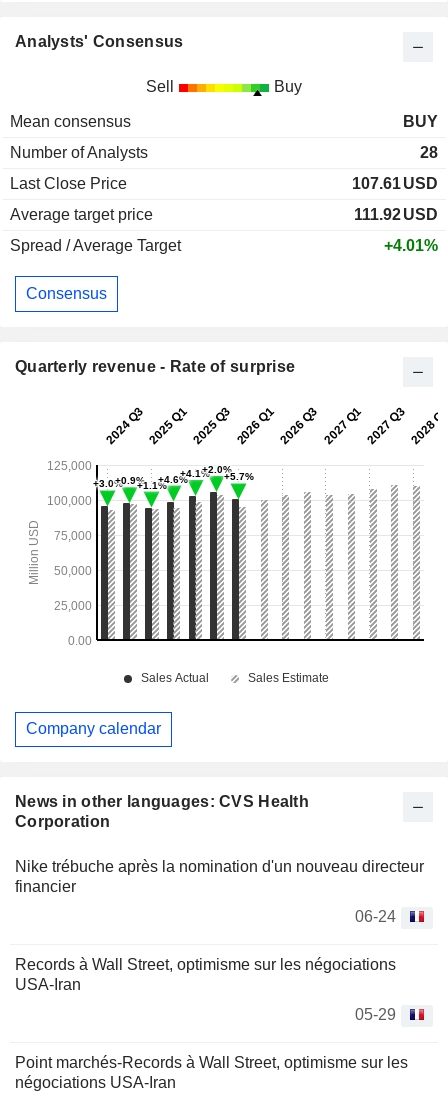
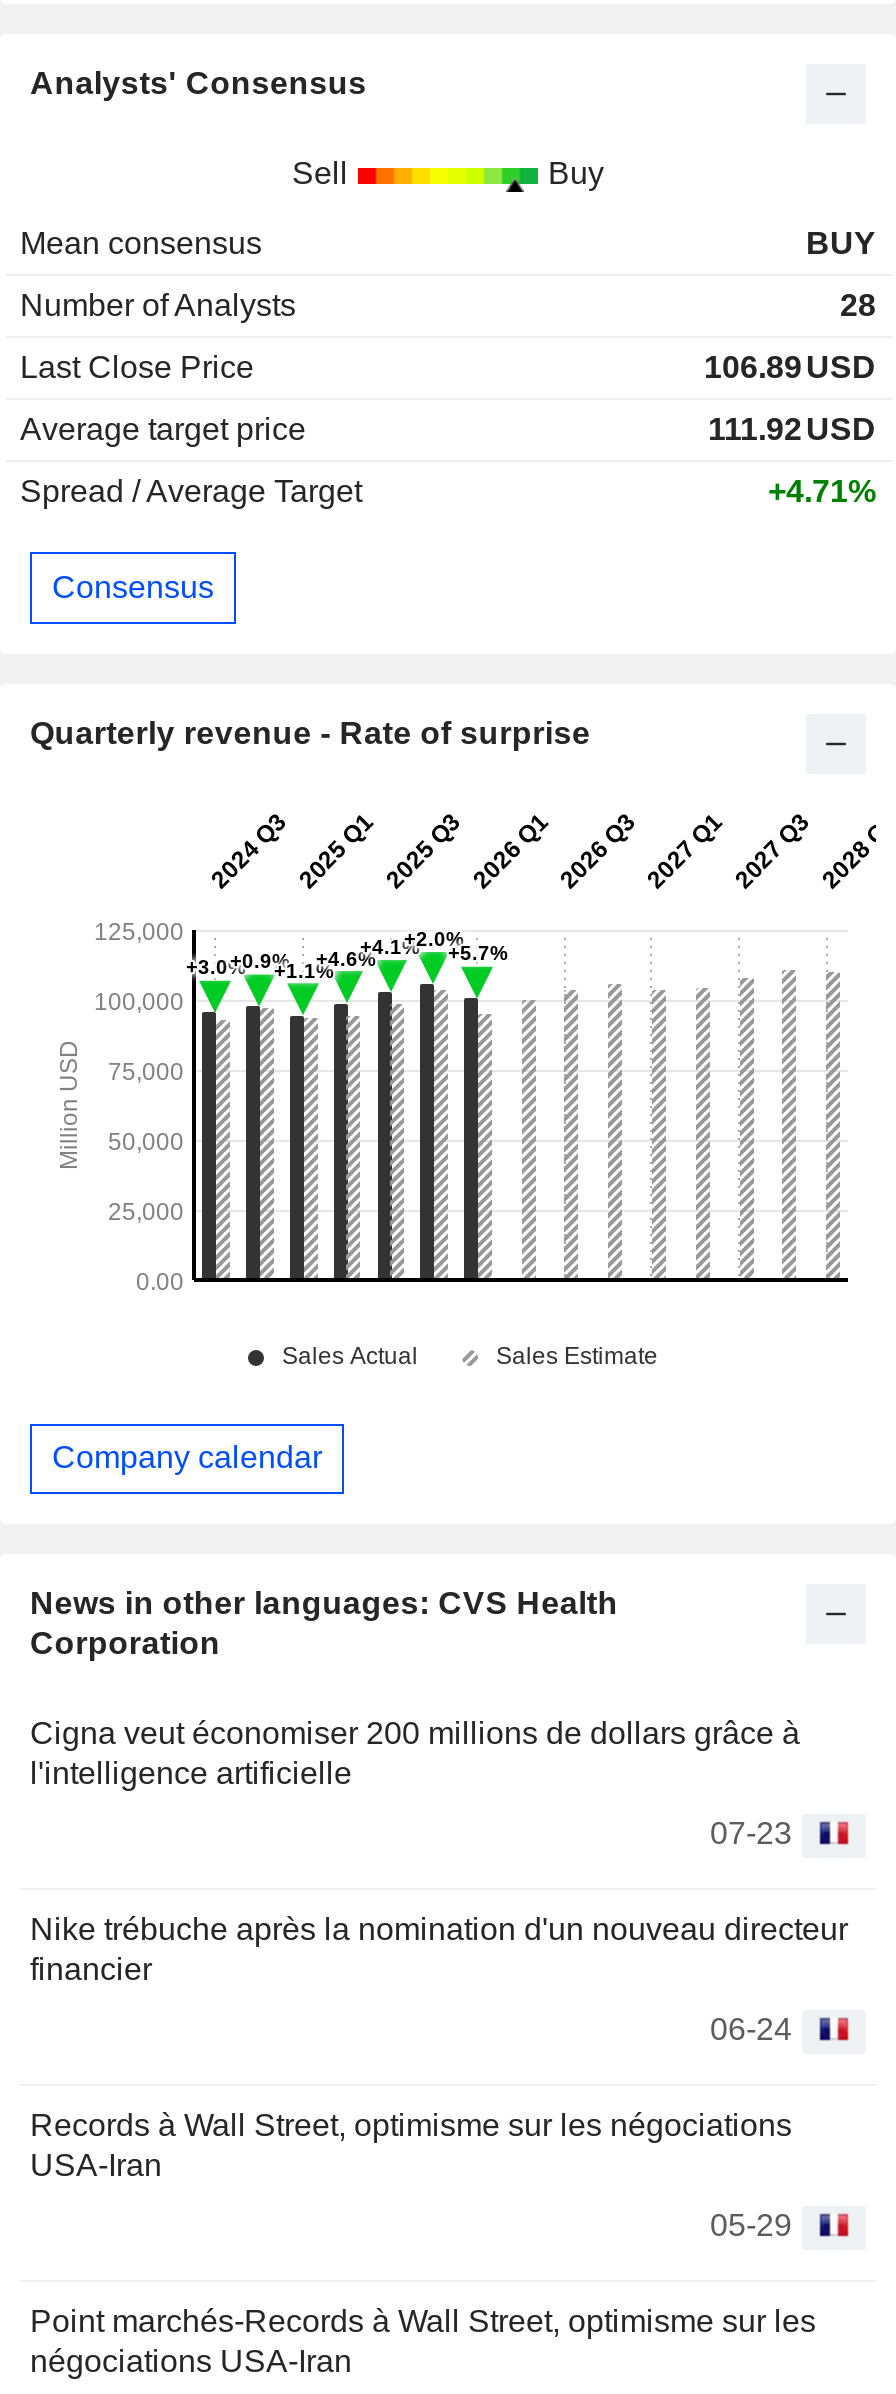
- 107.61 USD
+ 106.89 USD

- +4.01%
+ +4.71%

+ Cigna veut économiser 200 millions de dollars grâce à
+ l'intelligence artificielle
+ 07-23
